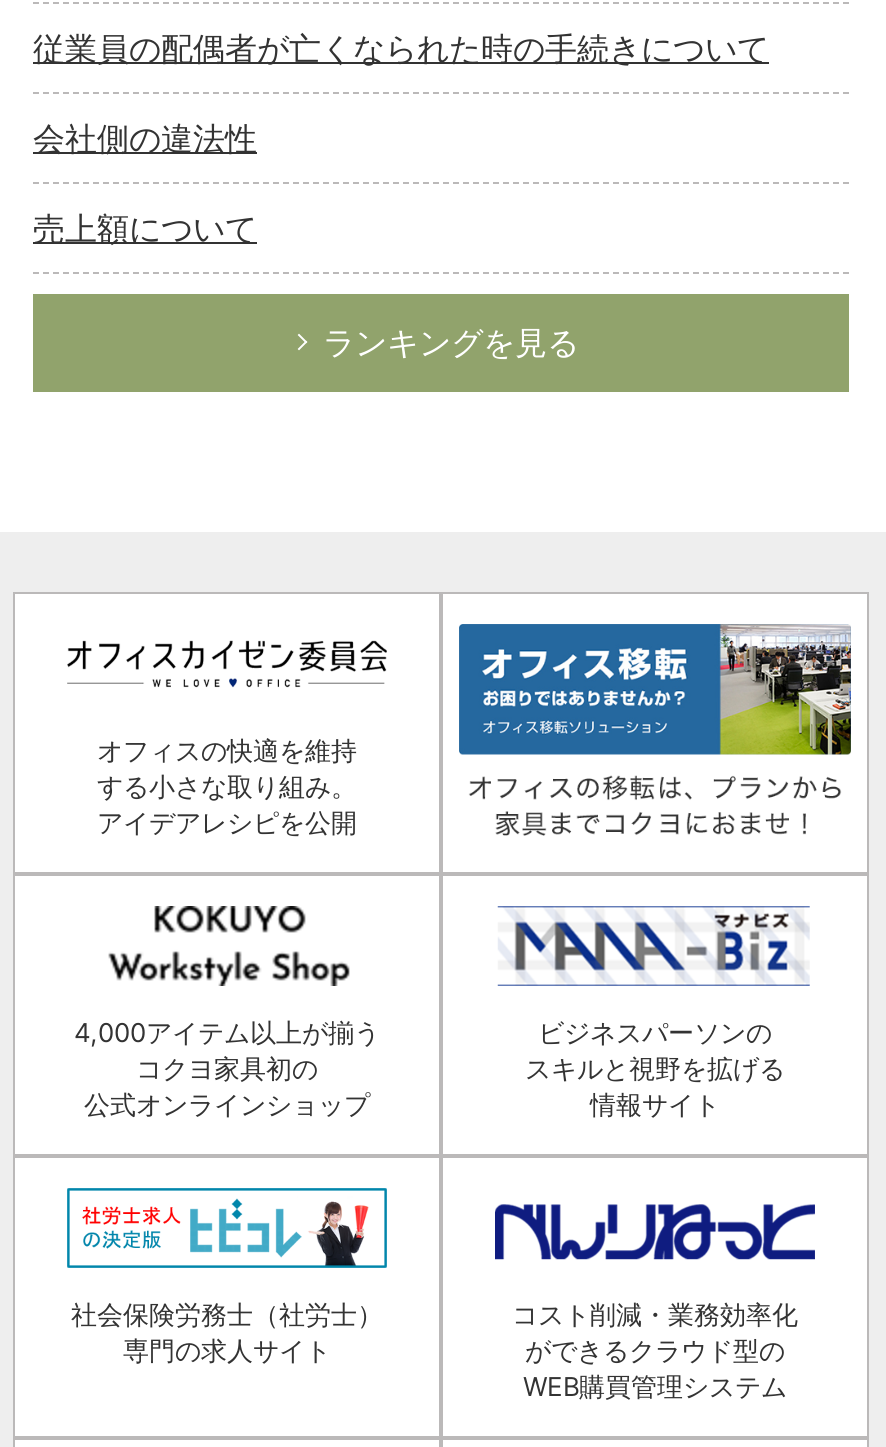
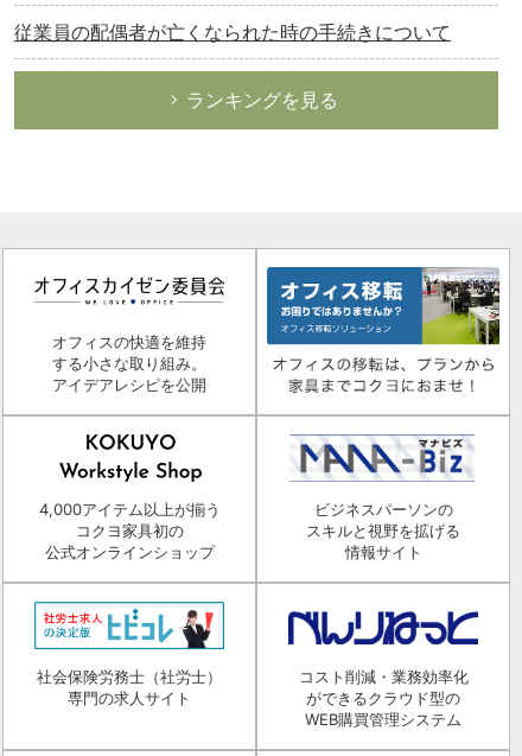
- 会社側の違法性
- 売上額について
